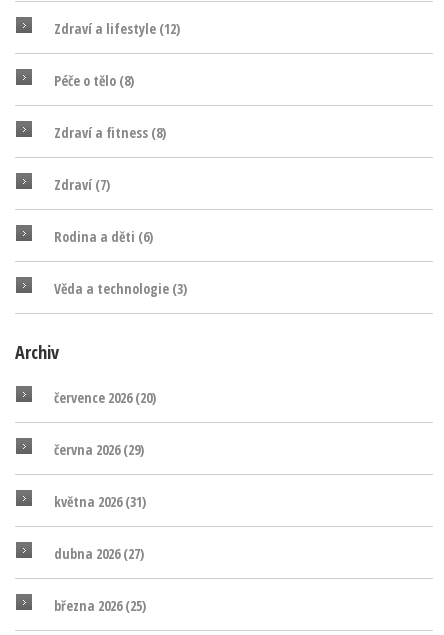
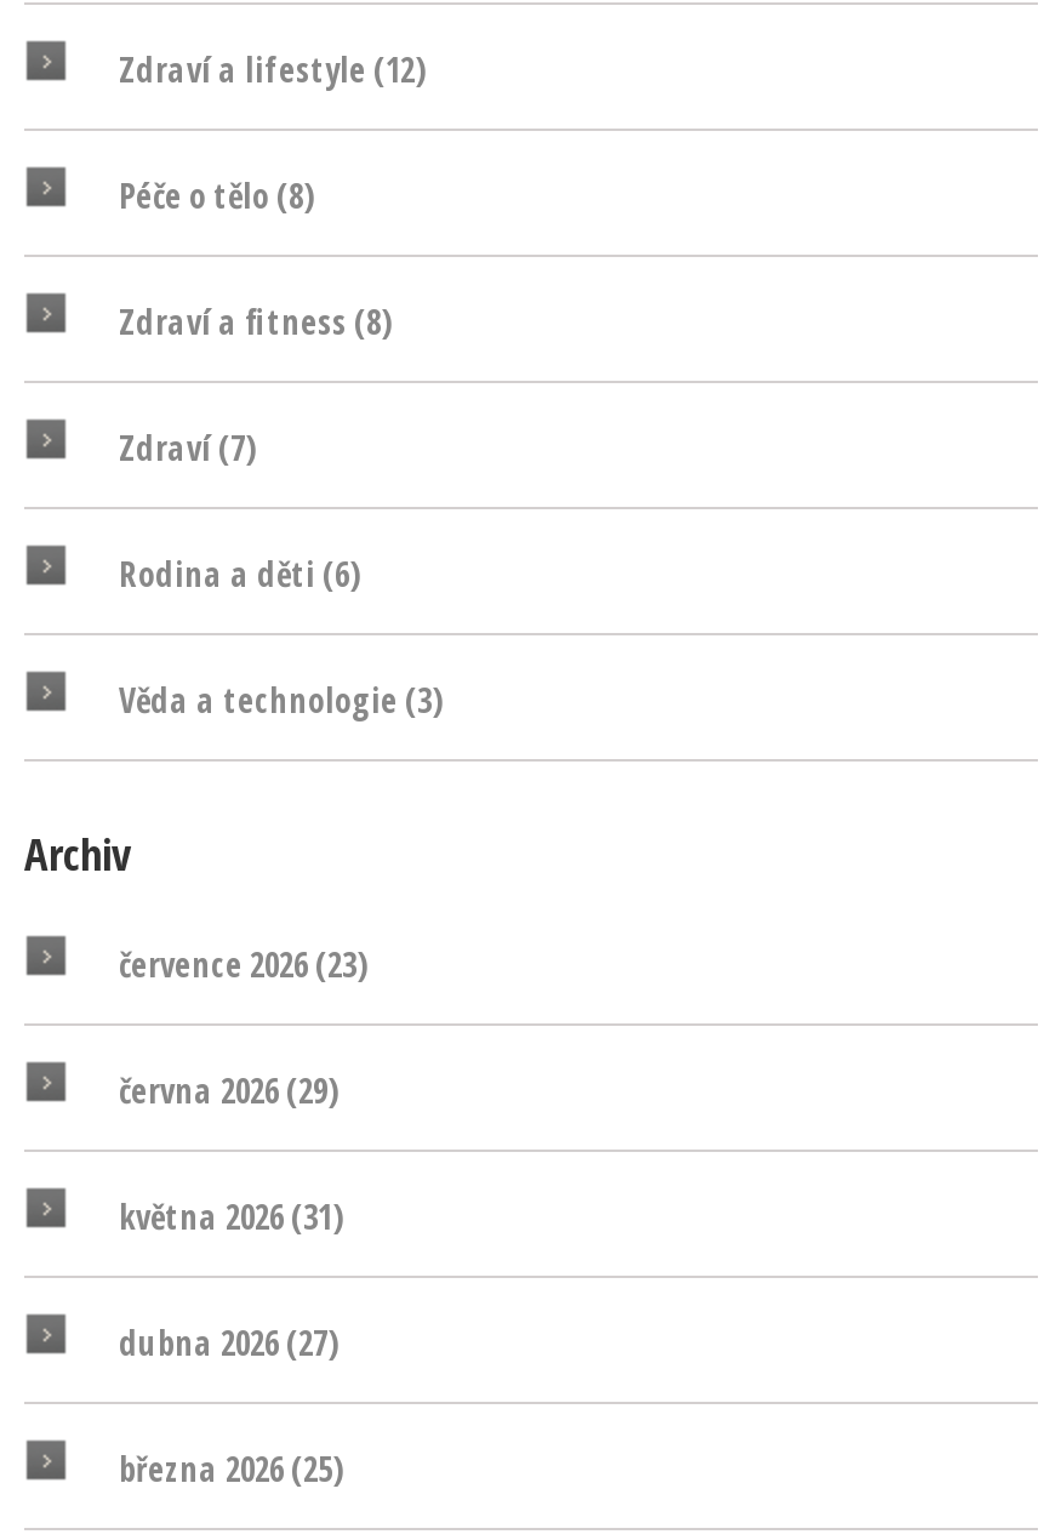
- července 2026 (20)
+ července 2026 (23)
